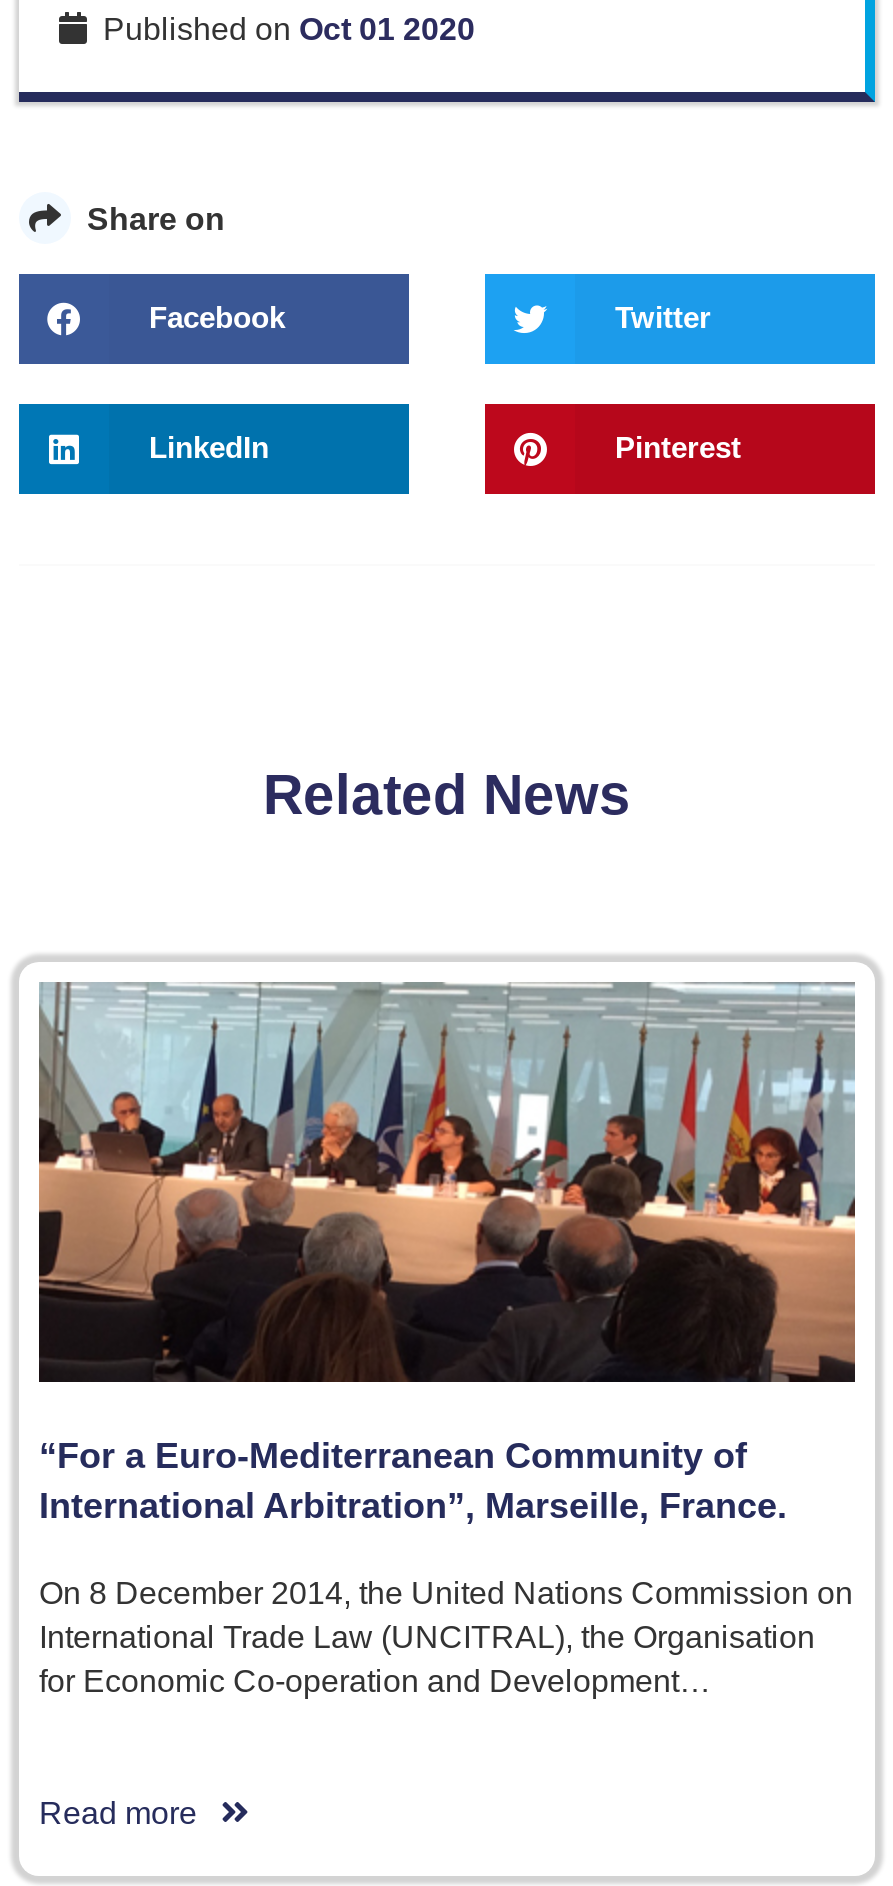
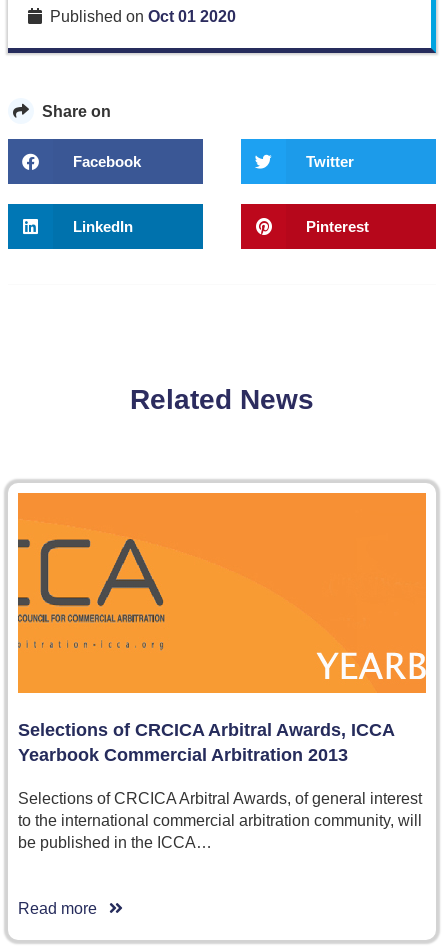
- [image]
- “For a Euro-Mediterranean Community of
- International Arbitration”, Marseille, France.
+ [image]
+ Selections of CRCICA Arbitral Awards, ICCA
+ Yearbook Commercial Arbitration 2013

- On 8 December 2014, the United Nations Commission on
- International Trade Law (UNCITRAL), the Organisation
- for Economic Co-operation and Development…
+ Selections of CRCICA Arbitral Awards, of general interest
+ to the international commercial arbitration community, will
+ be published in the ICCA…
